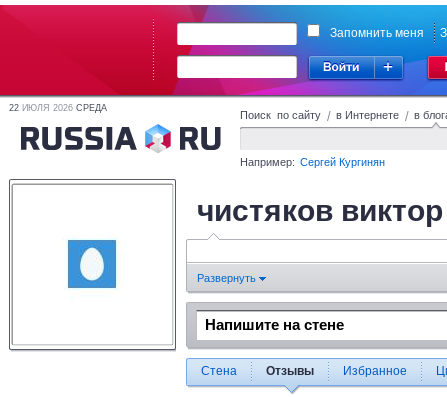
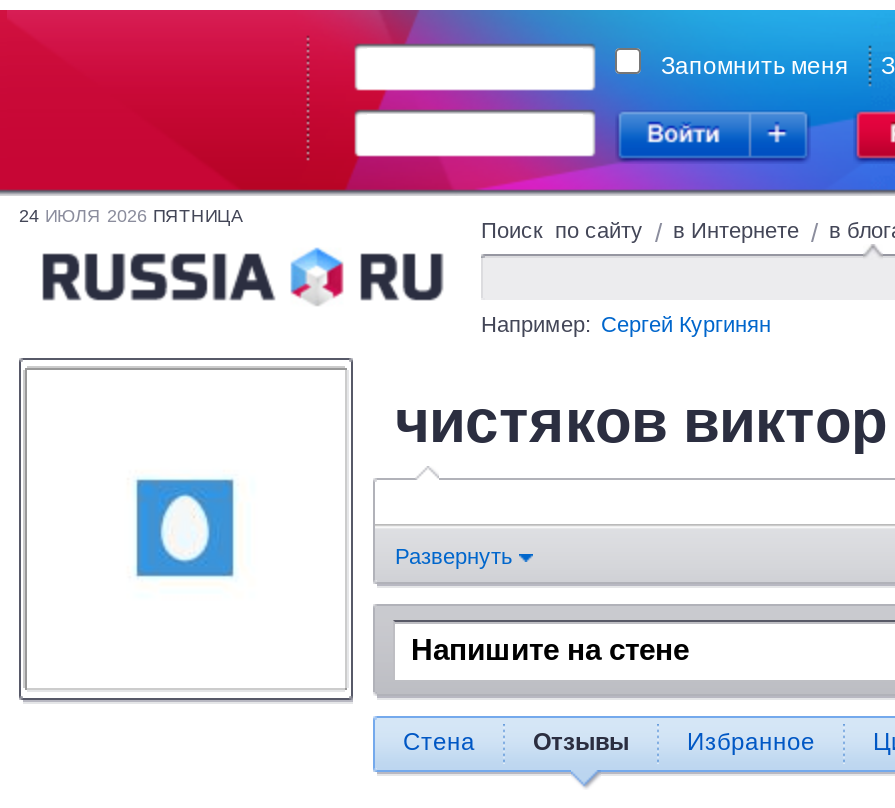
- 22 ИЮЛЯ 2026 СРЕДА
+ 24 ИЮЛЯ 2026 ПЯТНИЦА
